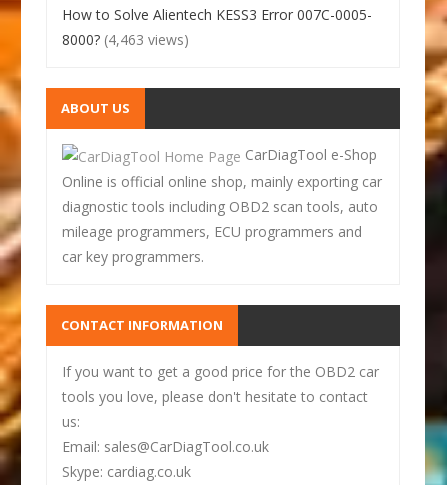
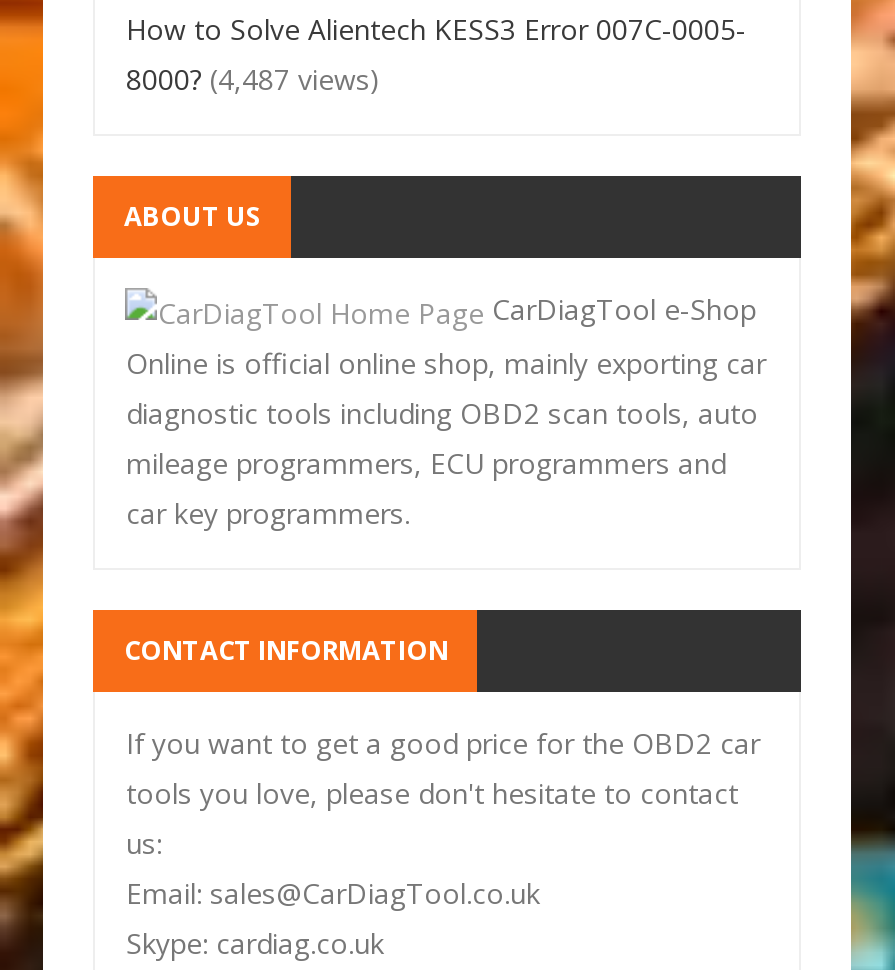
- 8000? (4,463 views)
+ 8000? (4,487 views)
